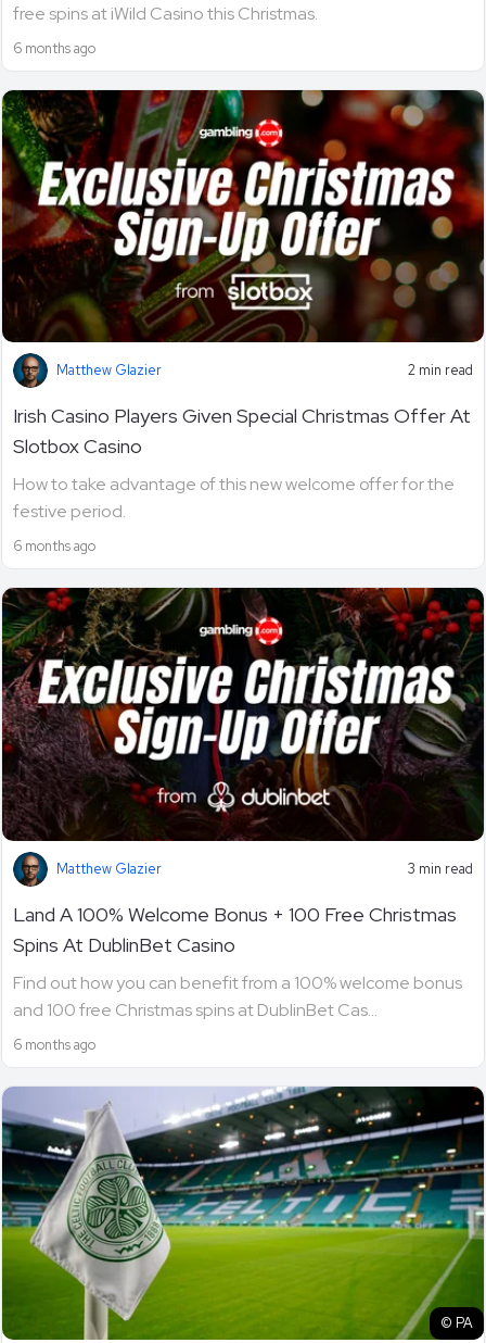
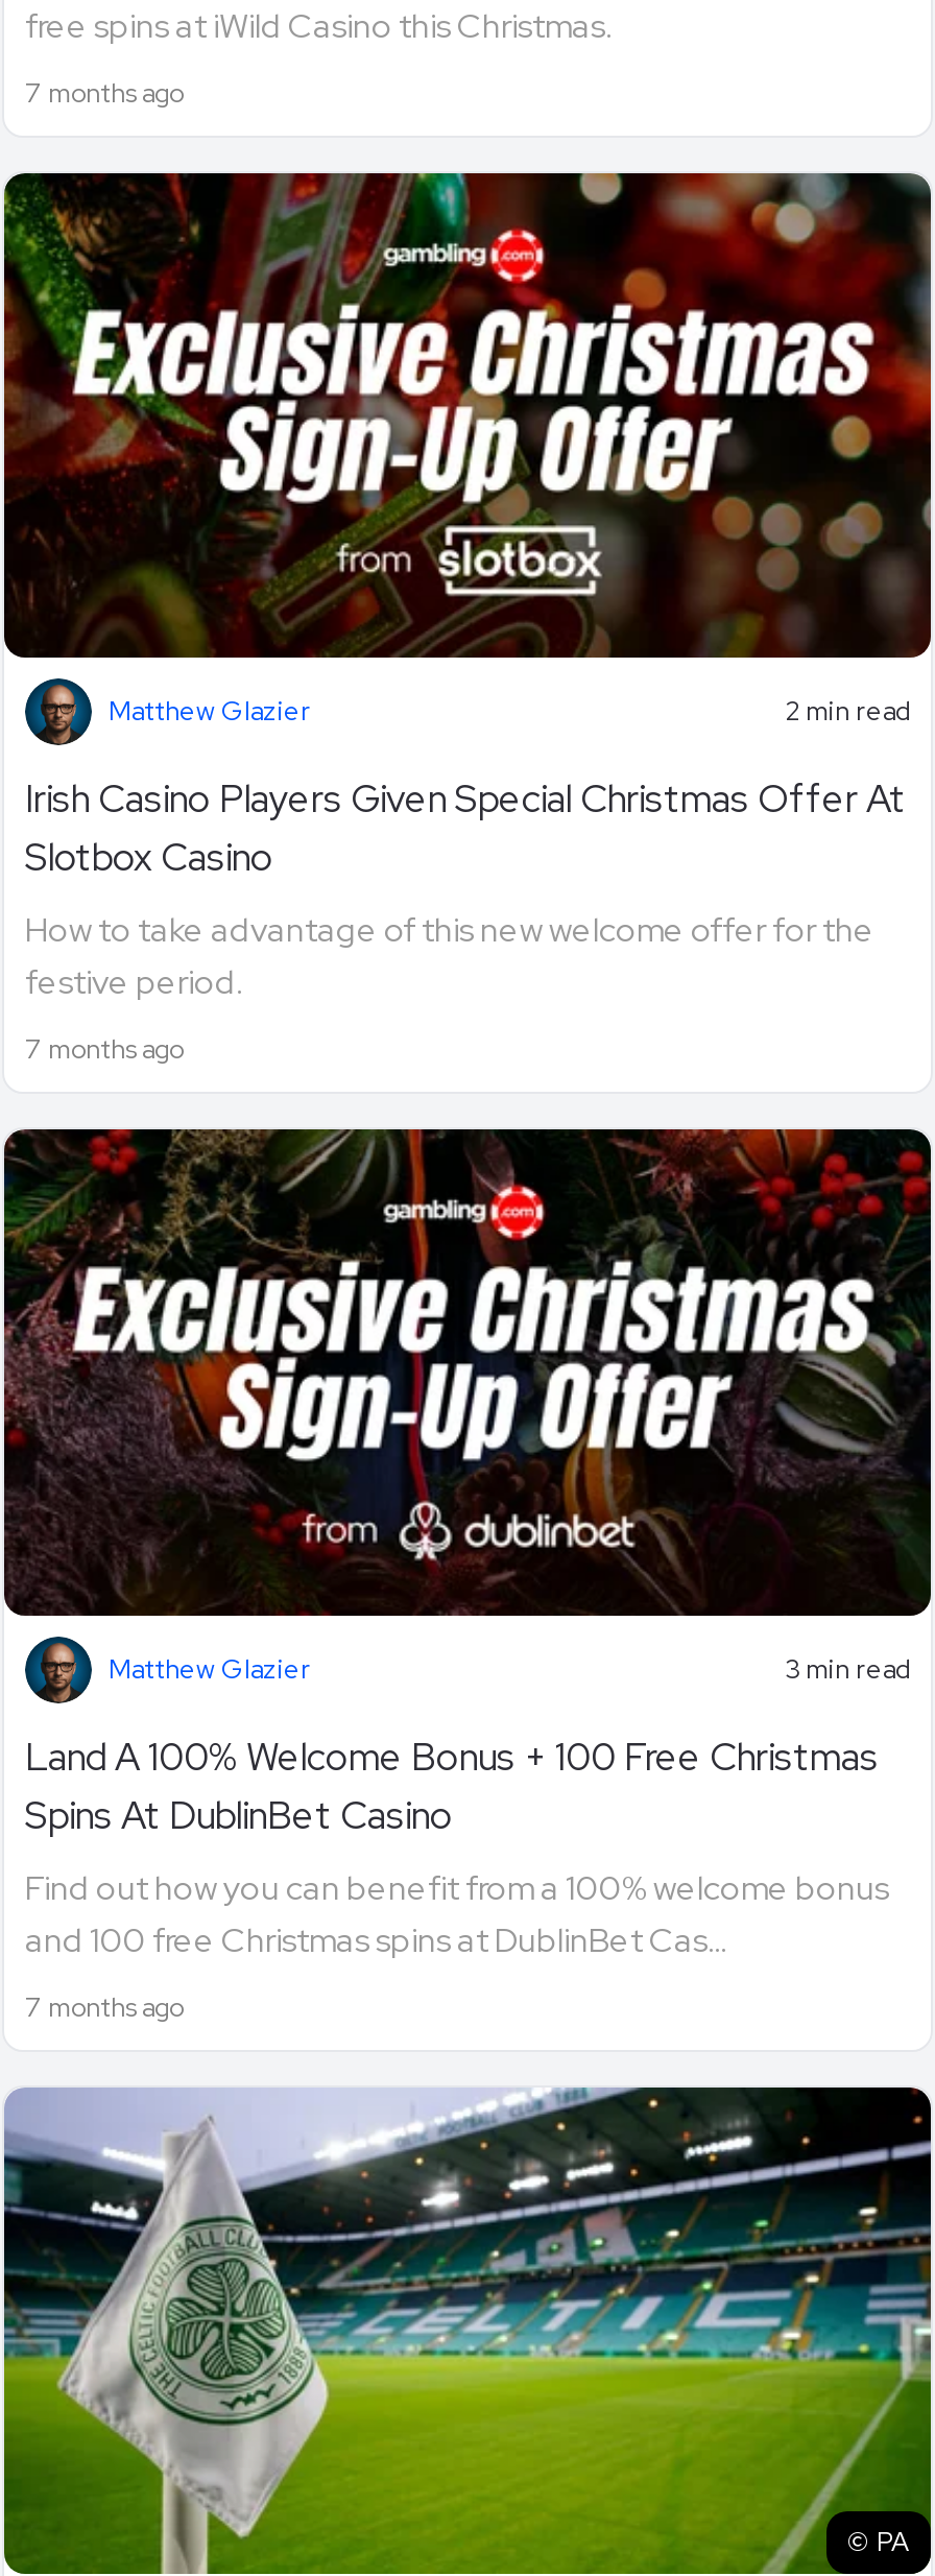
- 6 months ago
+ 7 months ago

- 6 months ago
+ 7 months ago

- 6 months ago
+ 7 months ago
